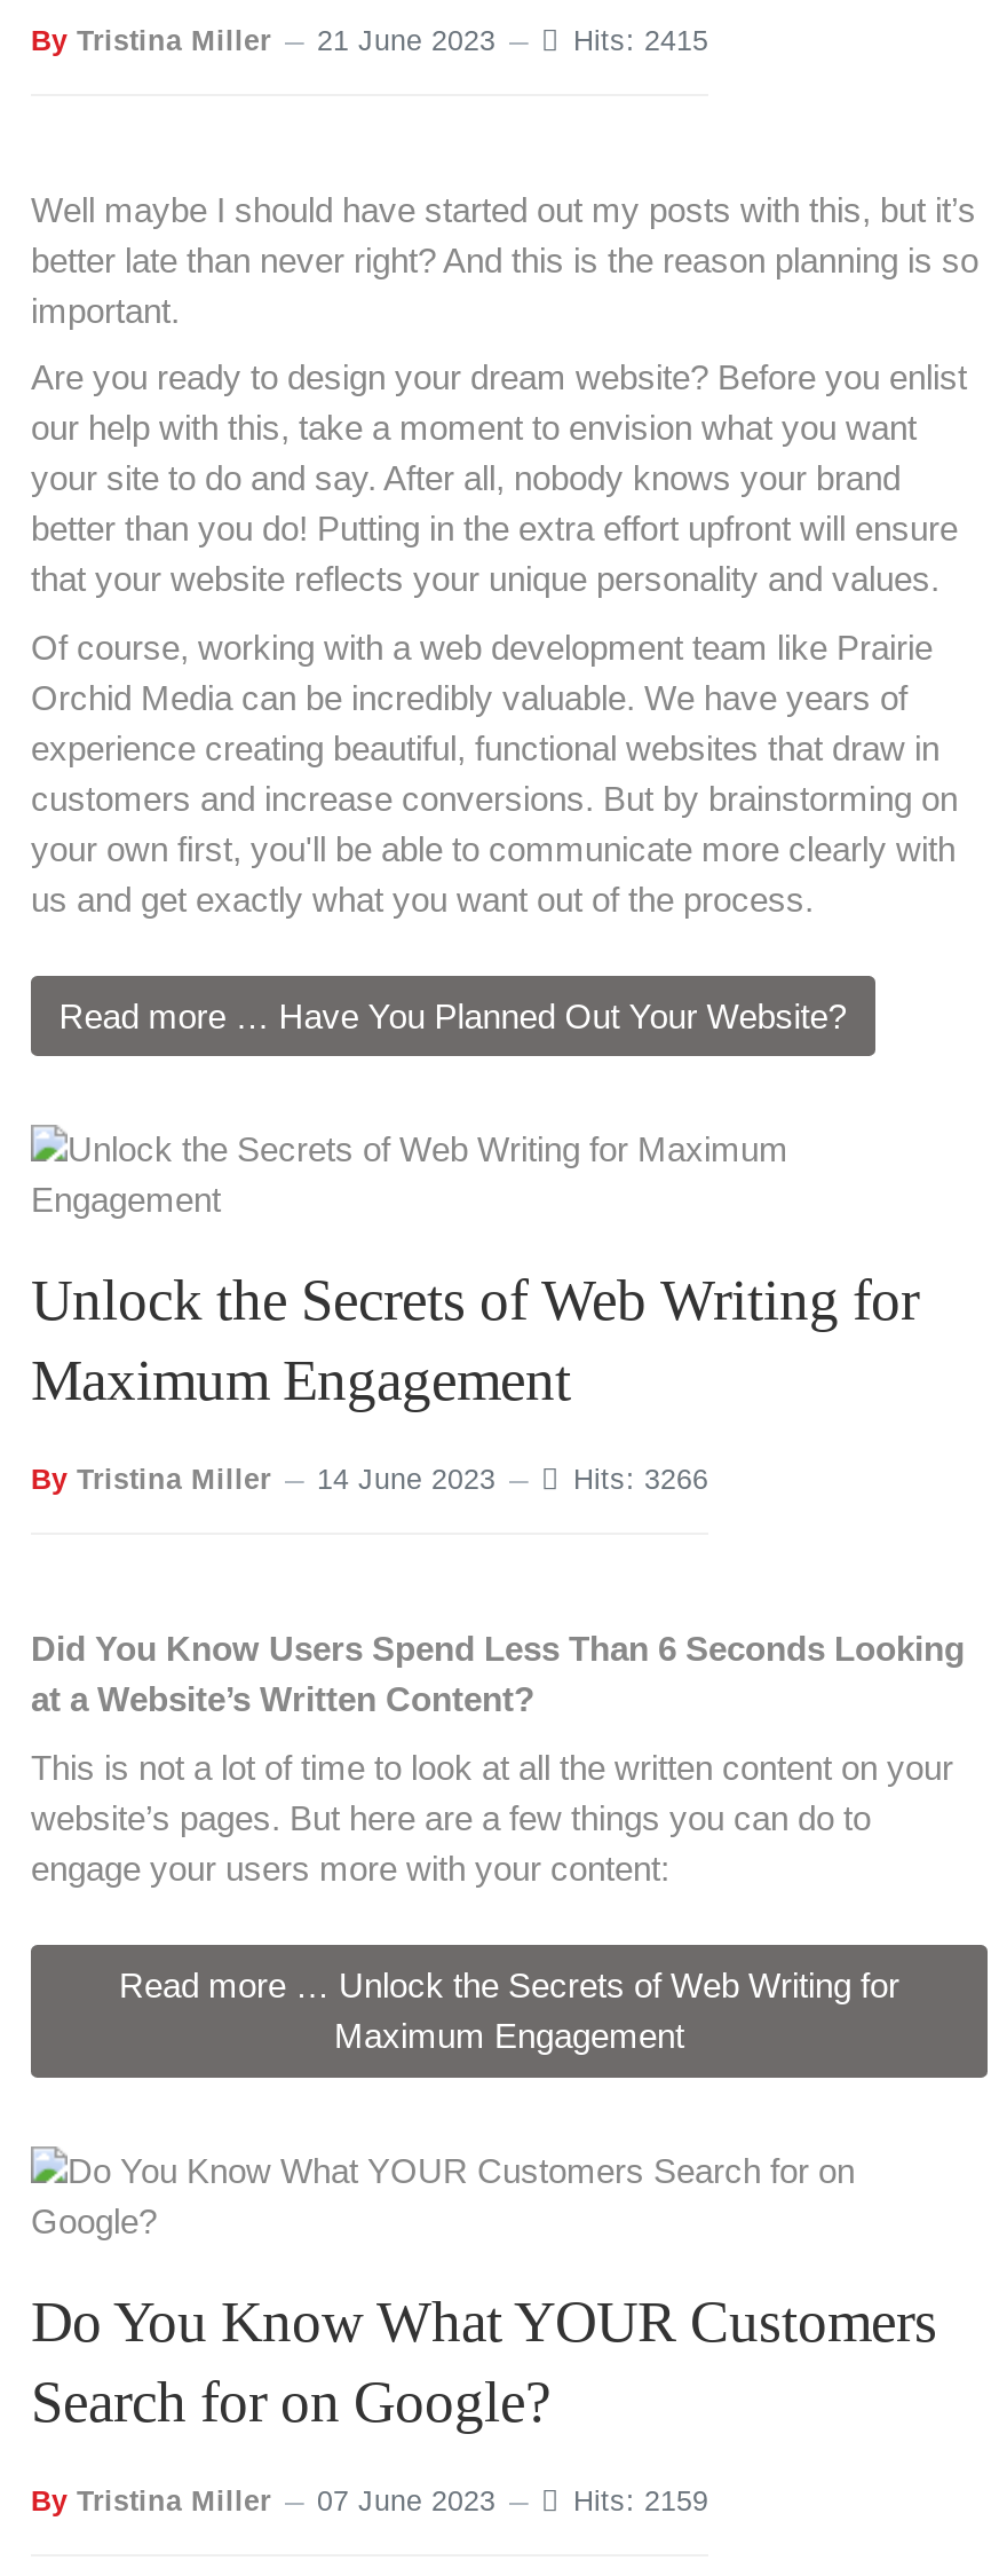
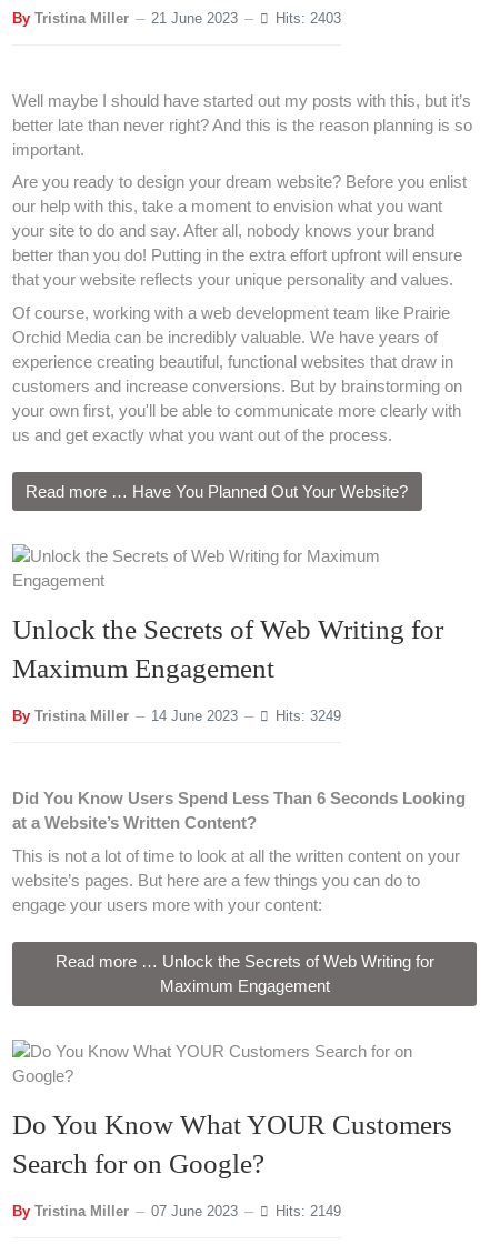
- Hits: 2415
+ Hits: 2403

- Hits: 3266
+ Hits: 3249

- Hits: 2159
+ Hits: 2149
